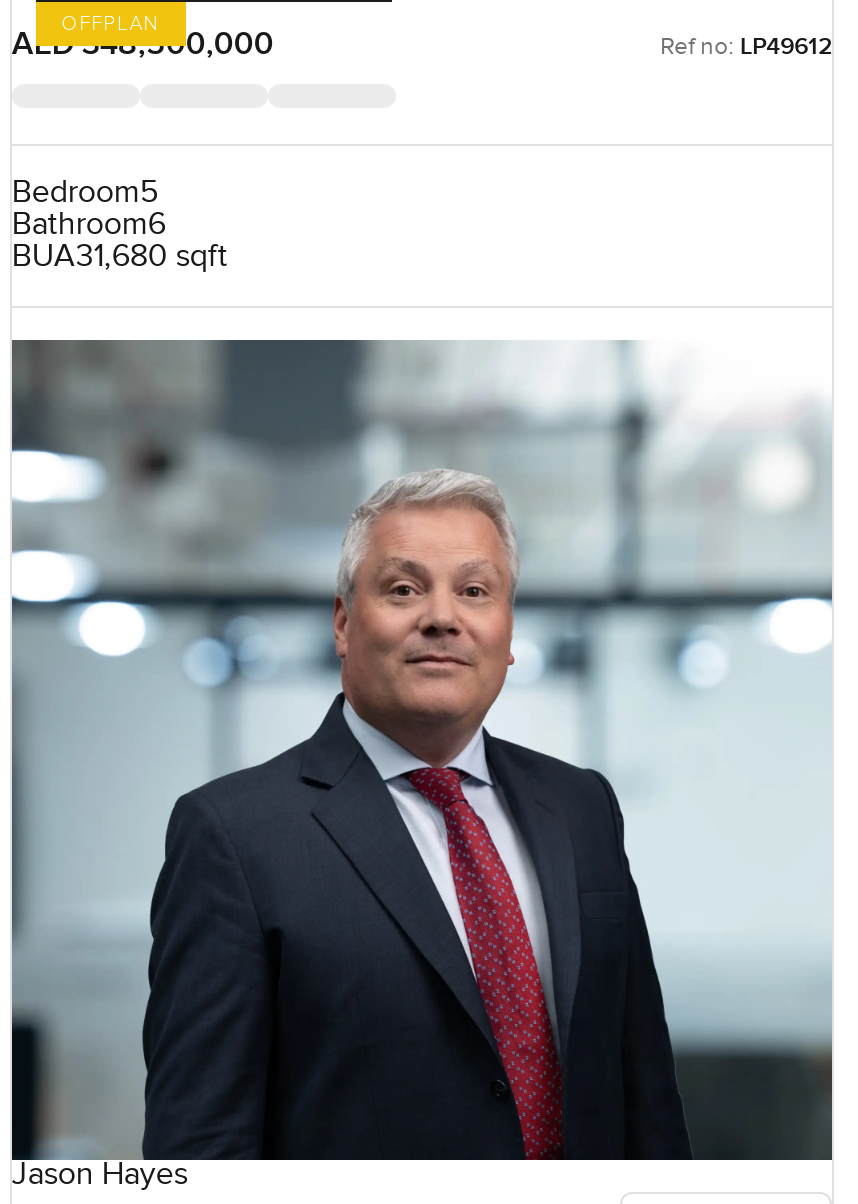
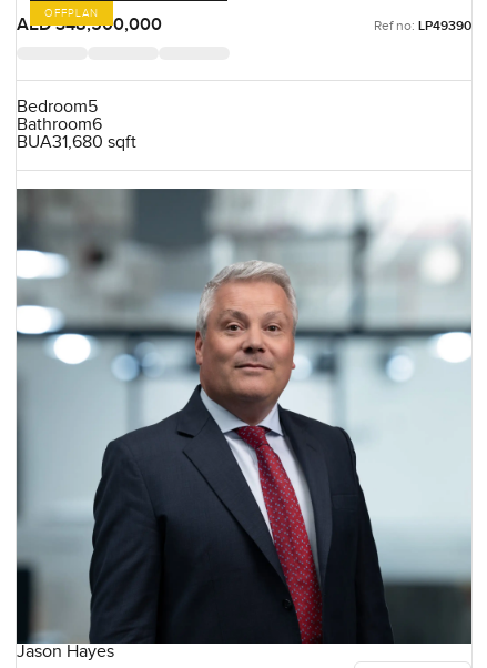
- Ref no: LP49612
+ Ref no: LP49390
